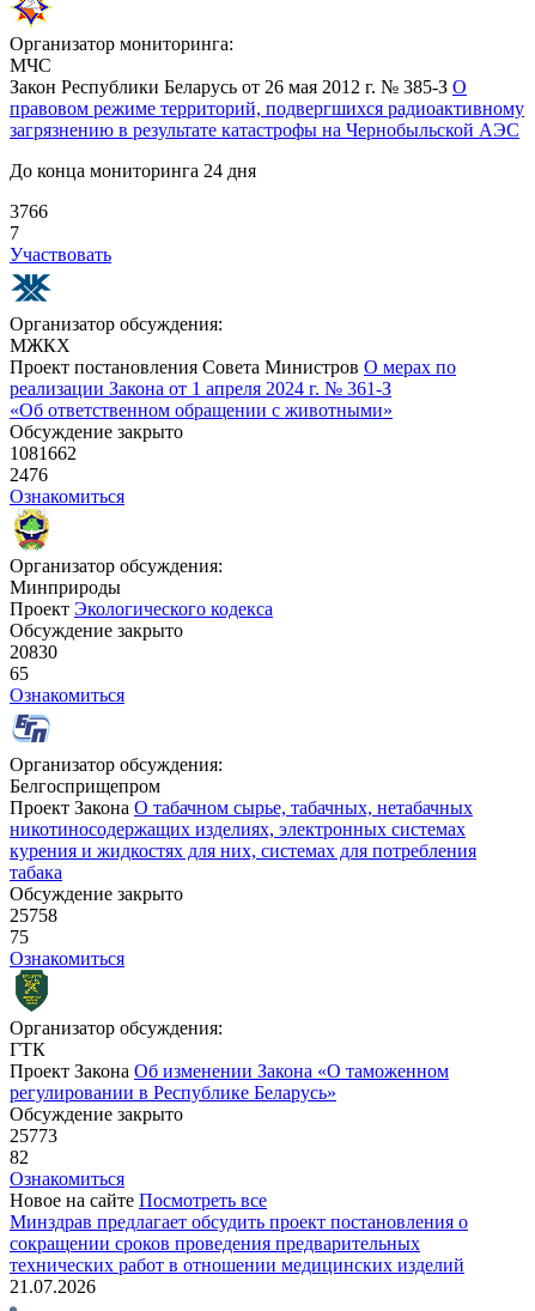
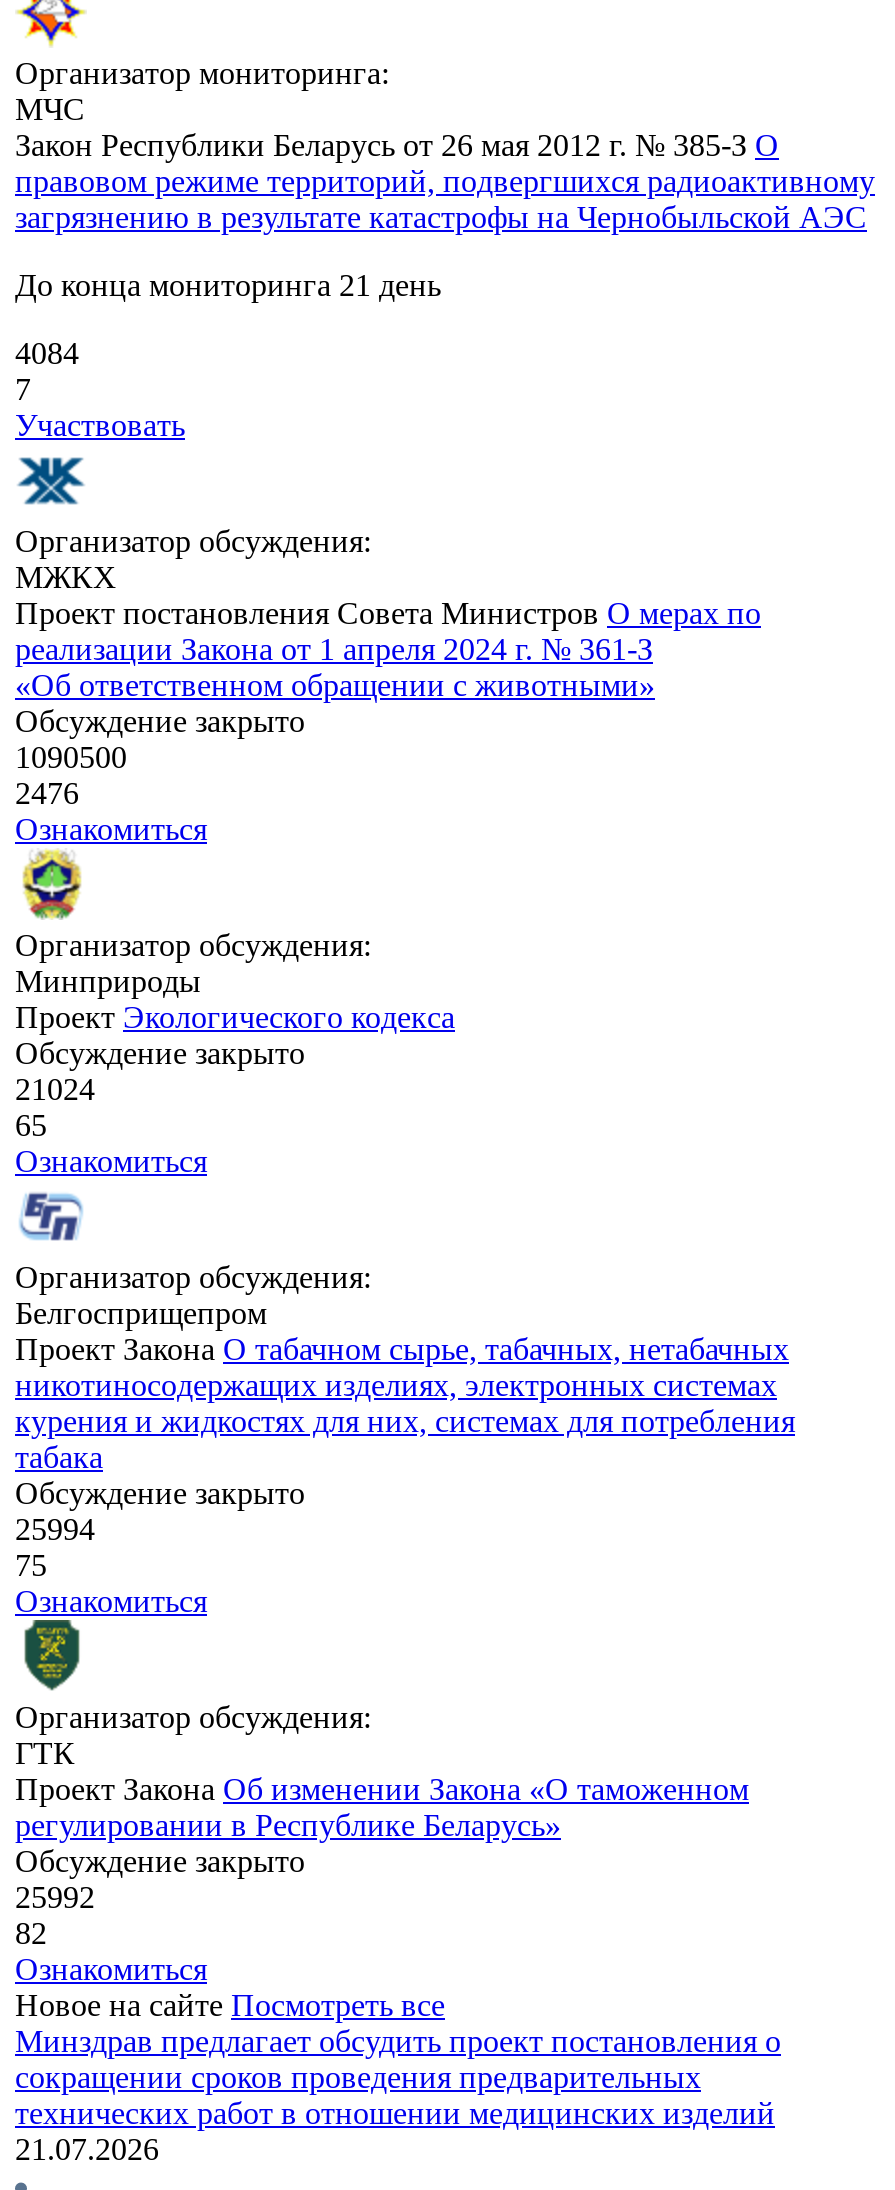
- До конца мониторинга 24 дня
+ До конца мониторинга 21 день

- 3766
+ 4084

- 1081662
+ 1090500

- 20830
+ 21024

- 25758
+ 25994

- 25773
+ 25992
